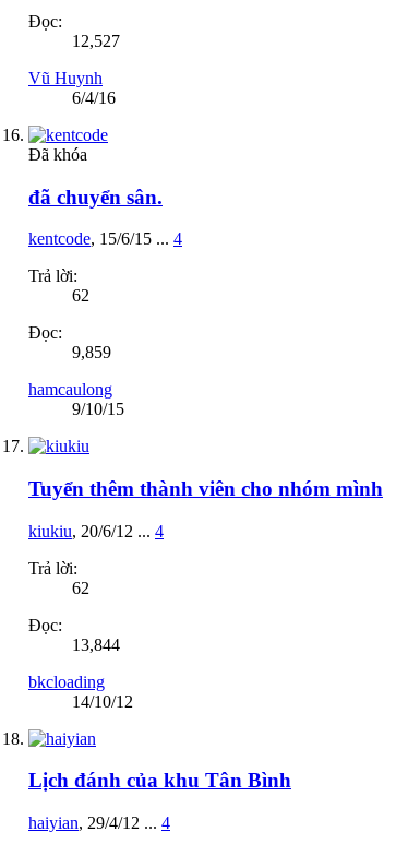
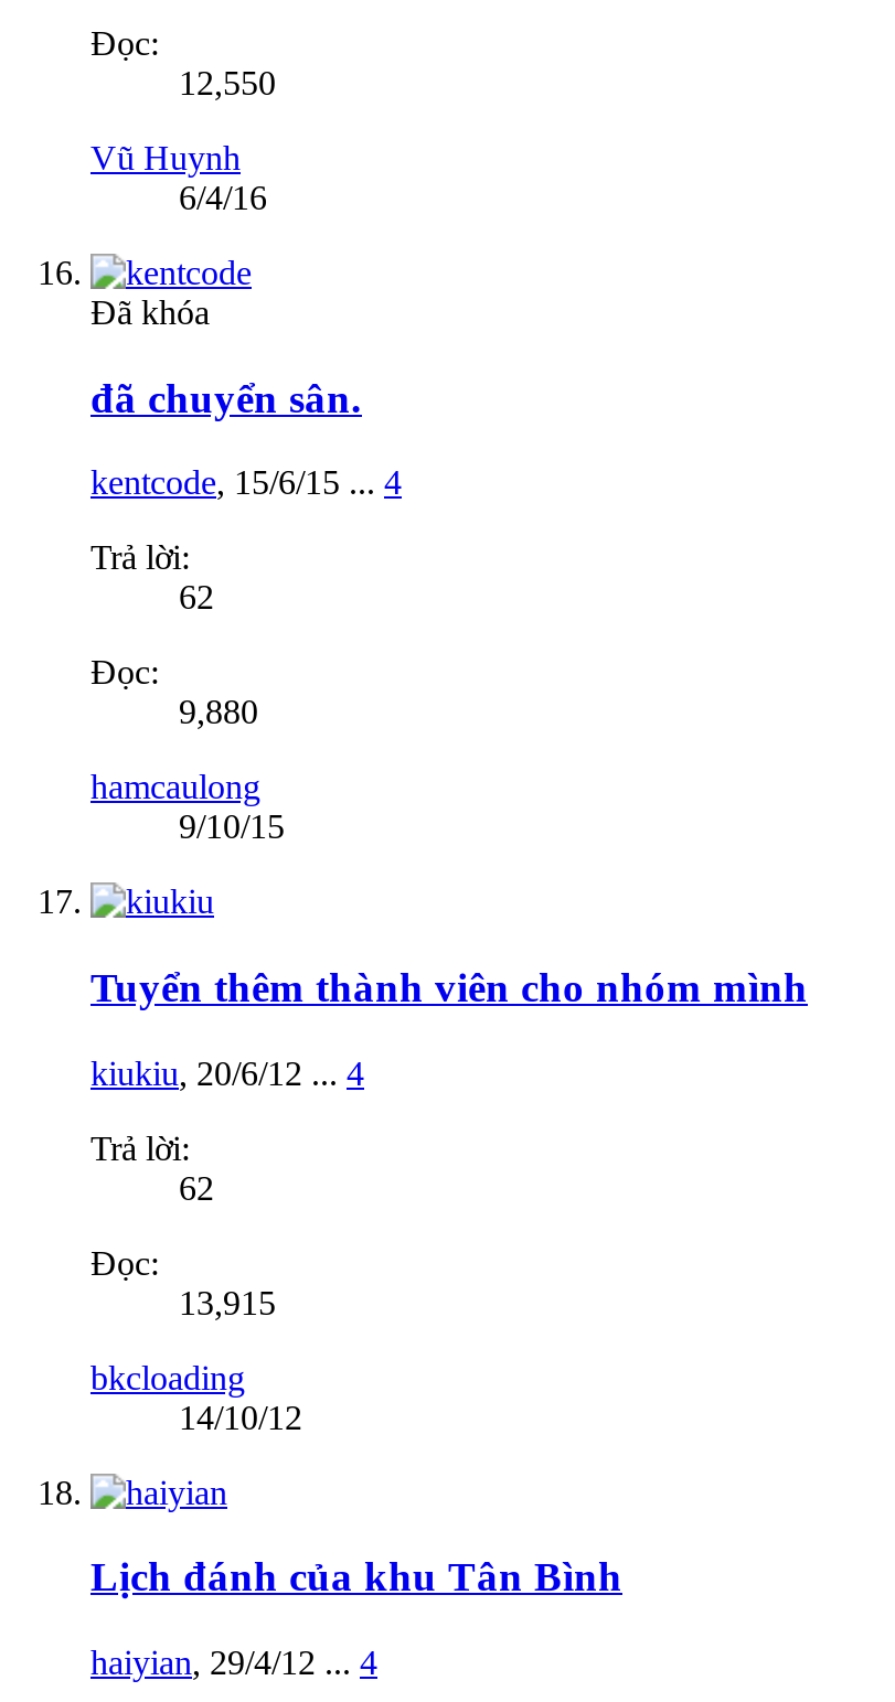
- 12,527
+ 12,550

- 9,859
+ 9,880

- 13,844
+ 13,915
